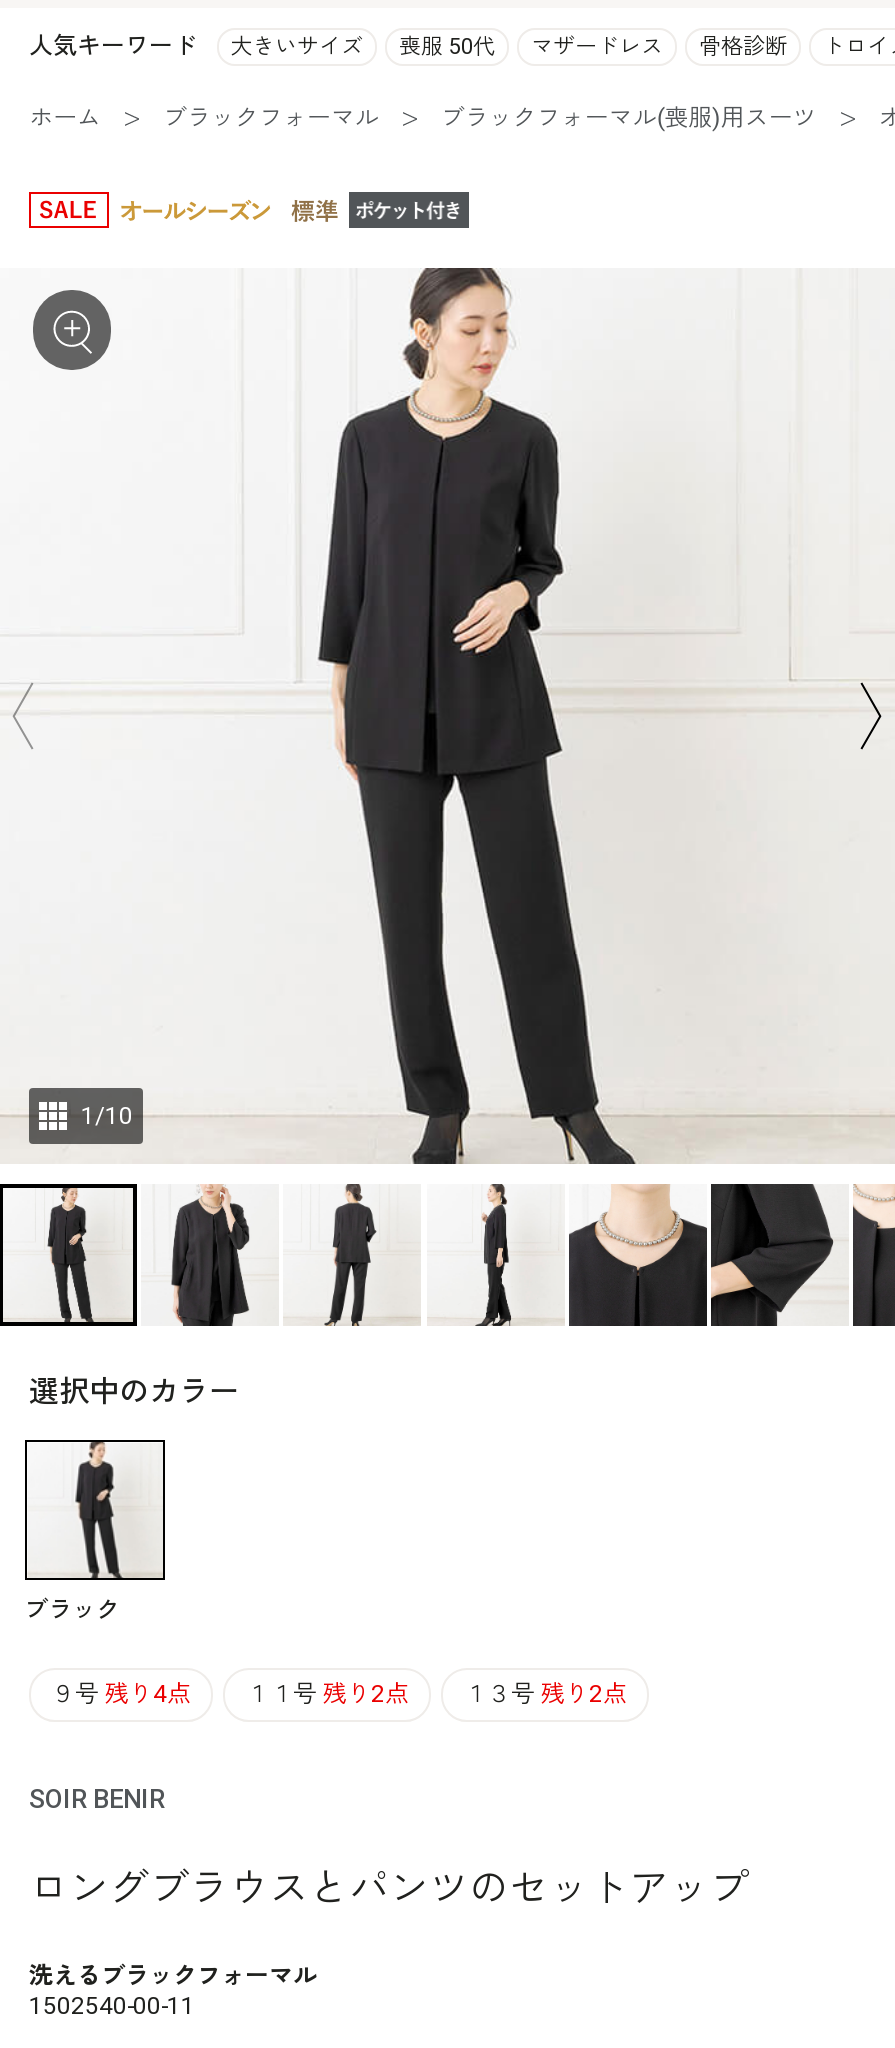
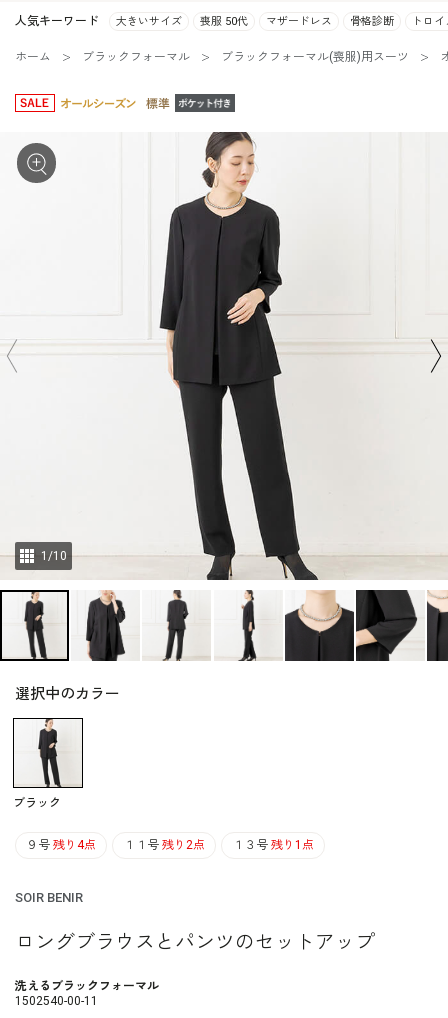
- ９号残り4点 １１号残り2点 １３号残り2点
+ ９号残り4点 １１号残り2点 １３号残り1点
